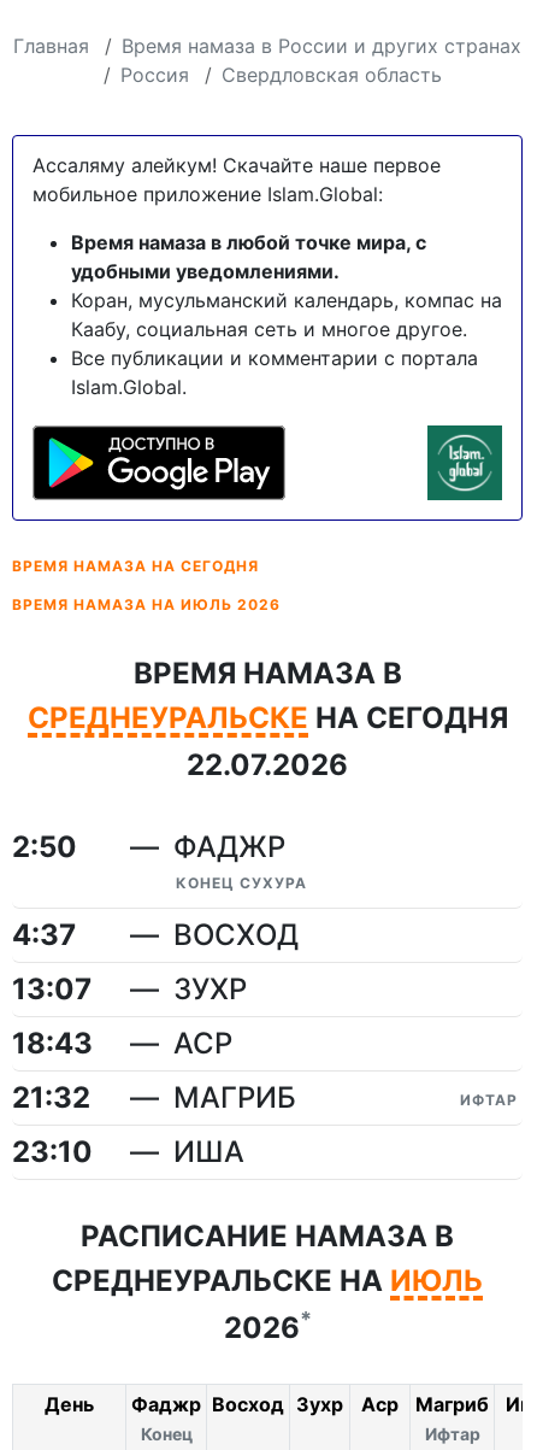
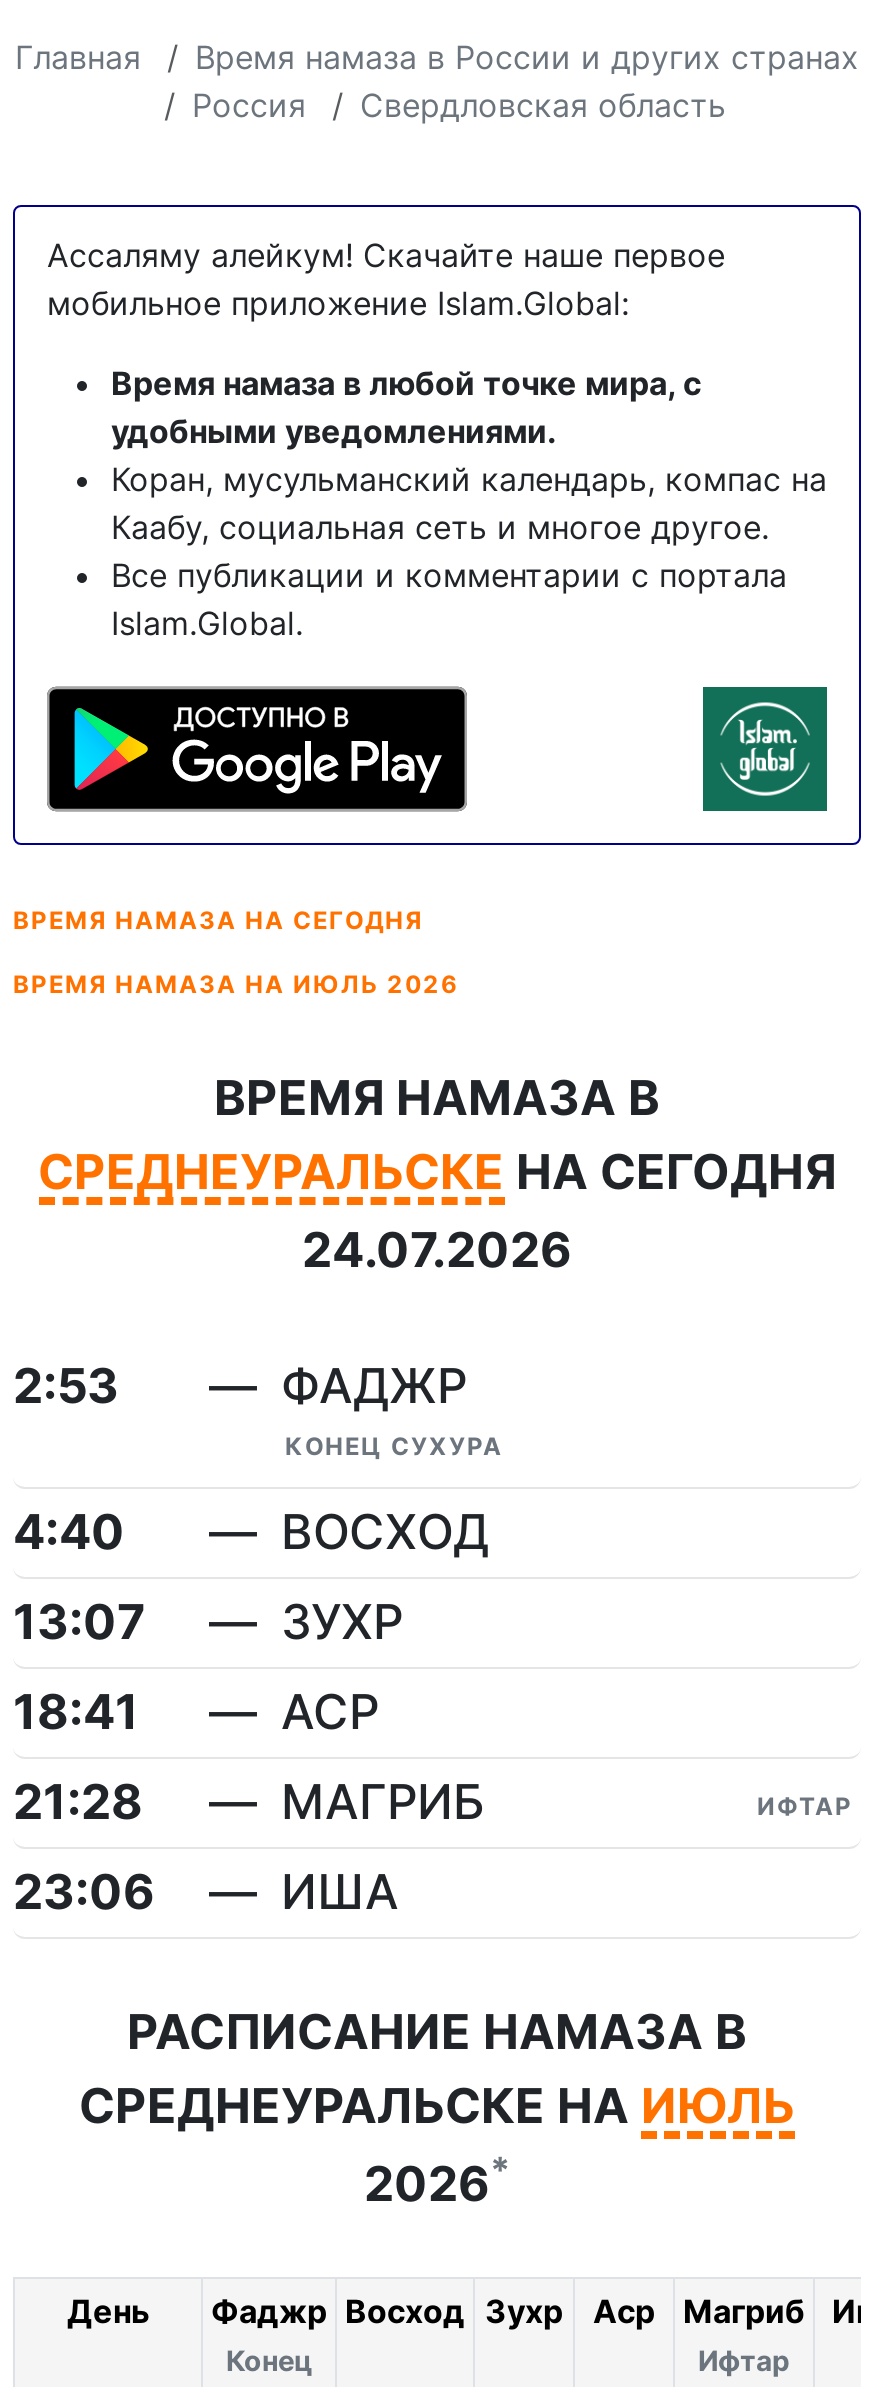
- 22.07.2026
+ 24.07.2026

- 2:50
+ 2:53

- 4:37
+ 4:40

- 18:43
+ 18:41

- 21:32
+ 21:28

- 23:10
+ 23:06
